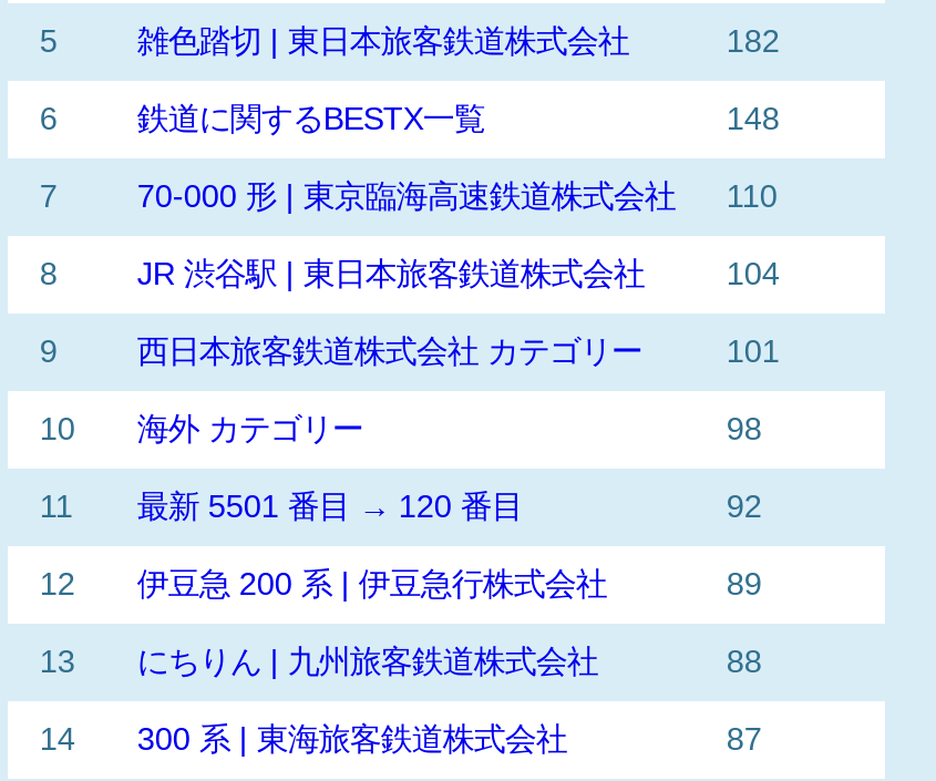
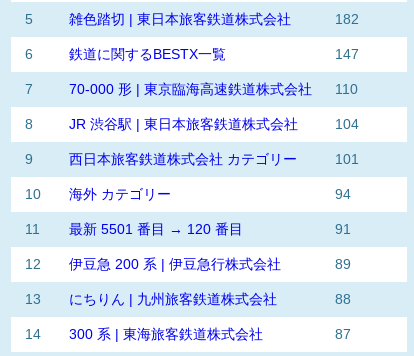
- 148
+ 147

- 98
+ 94

- 92
+ 91
